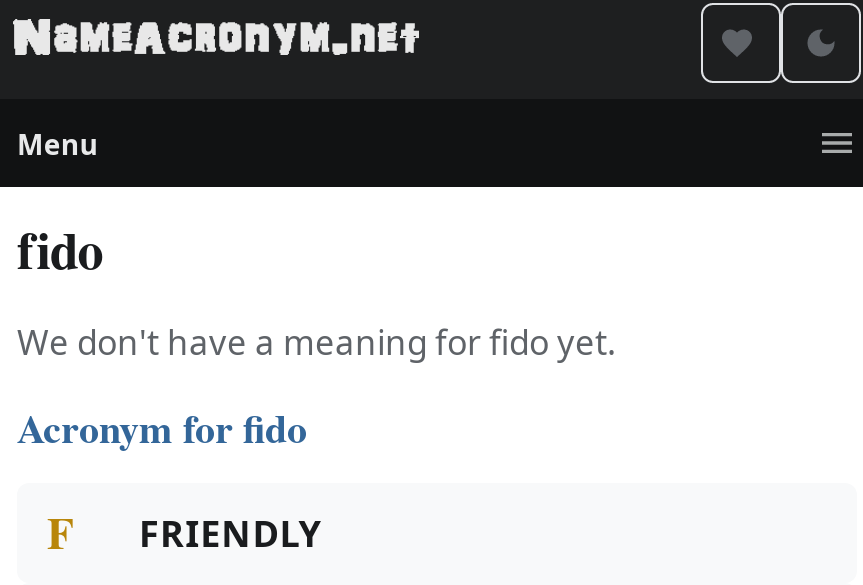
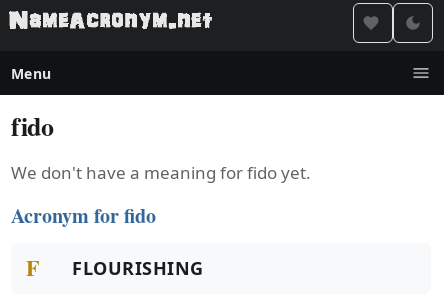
- FRIENDLY
+ FLOURISHING
